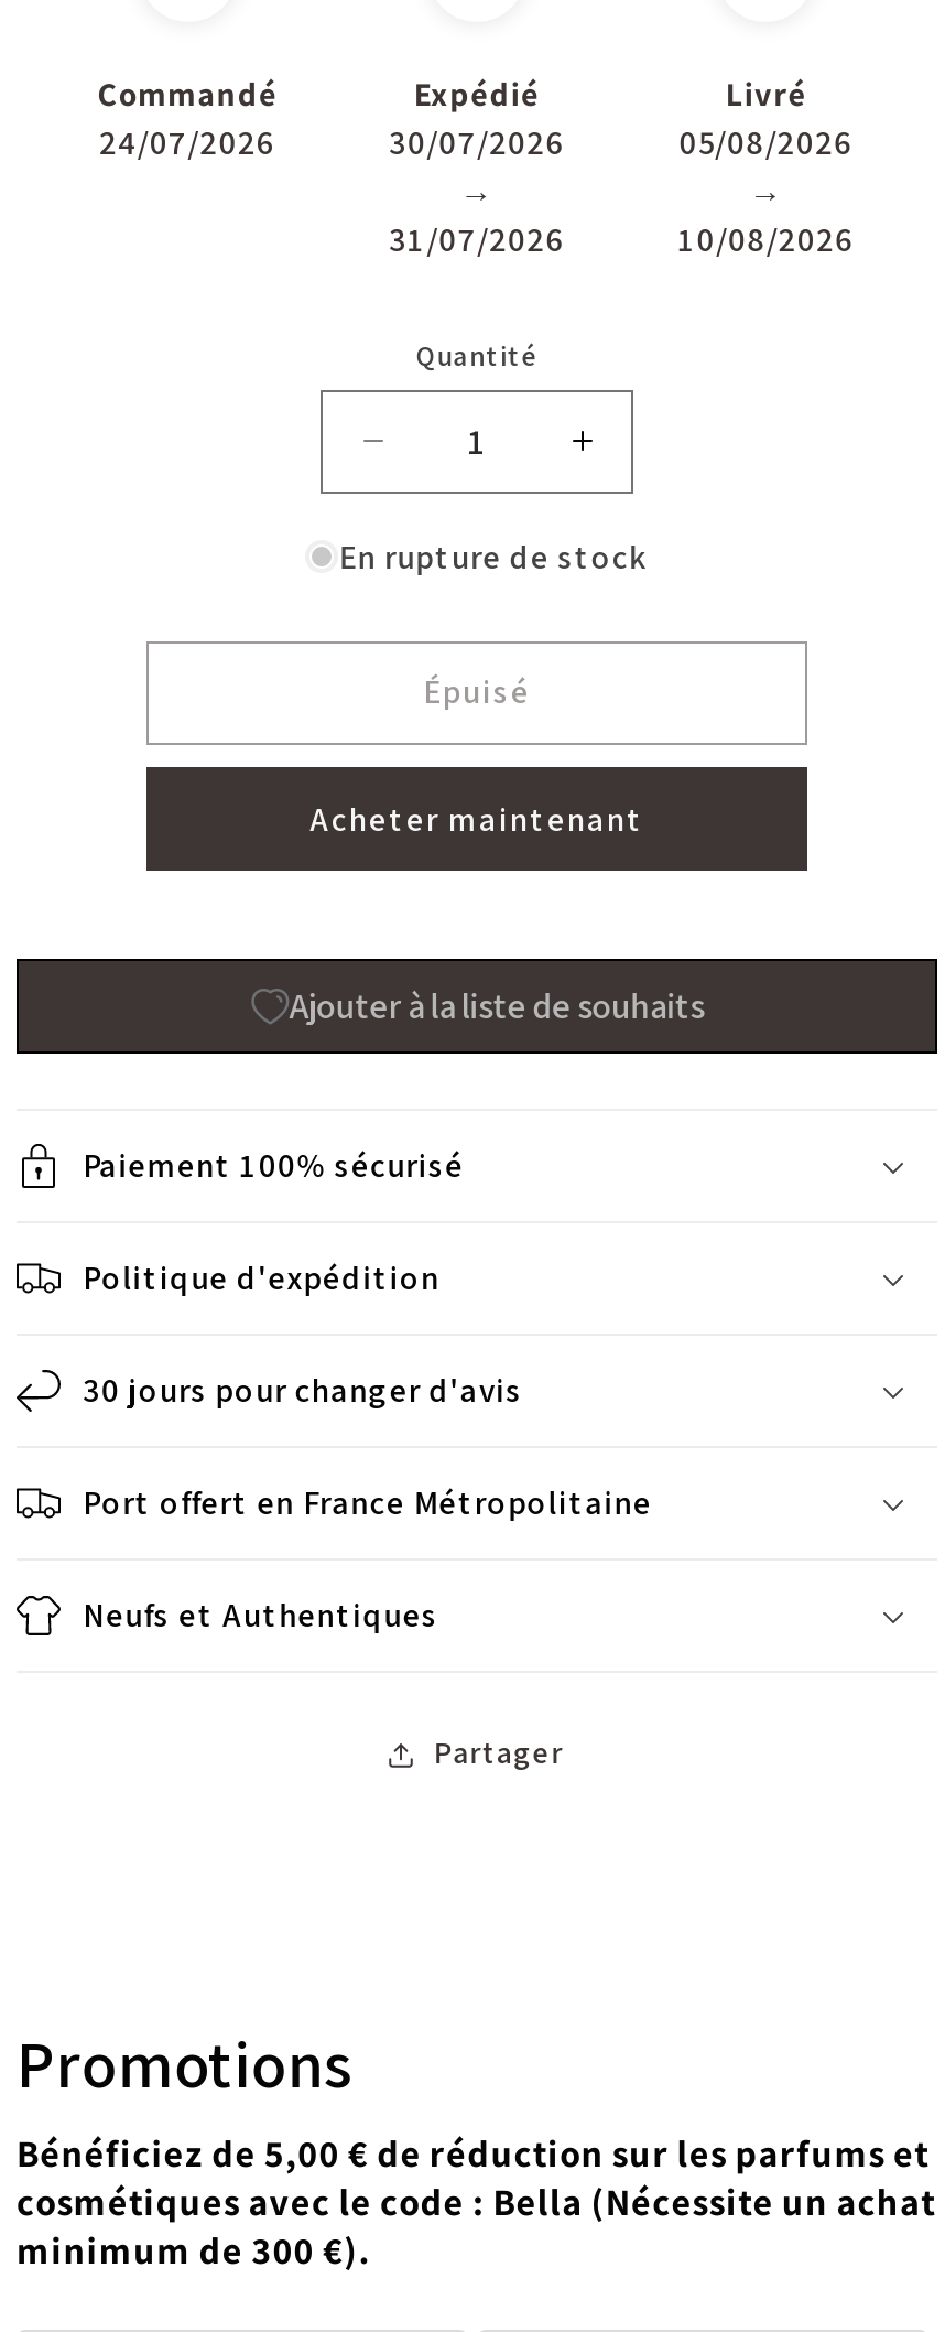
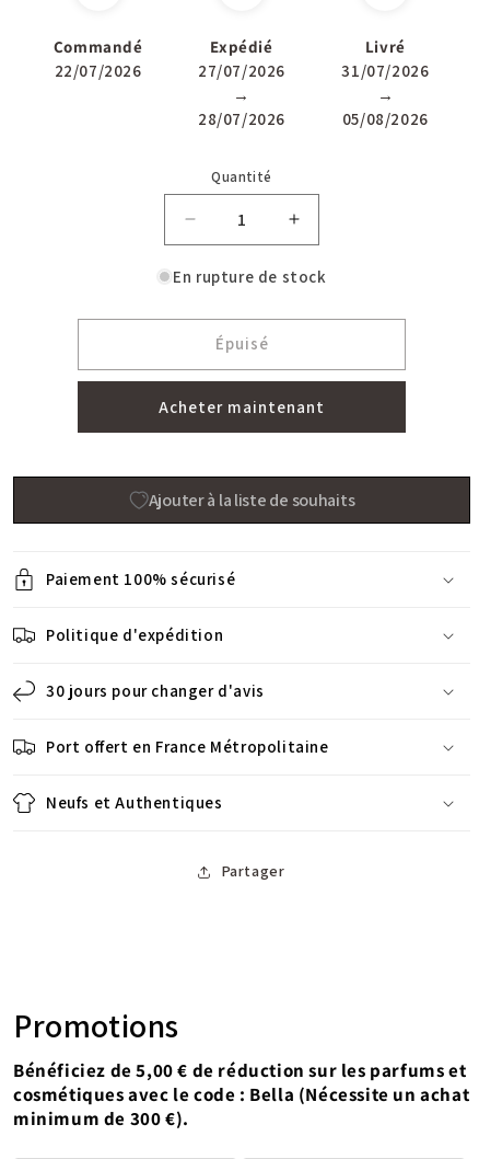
- 24/07/2026
+ 22/07/2026

- 30/07/2026
+ 27/07/2026

- 05/08/2026
+ 31/07/2026

- 31/07/2026
+ 28/07/2026

- 10/08/2026
+ 05/08/2026
